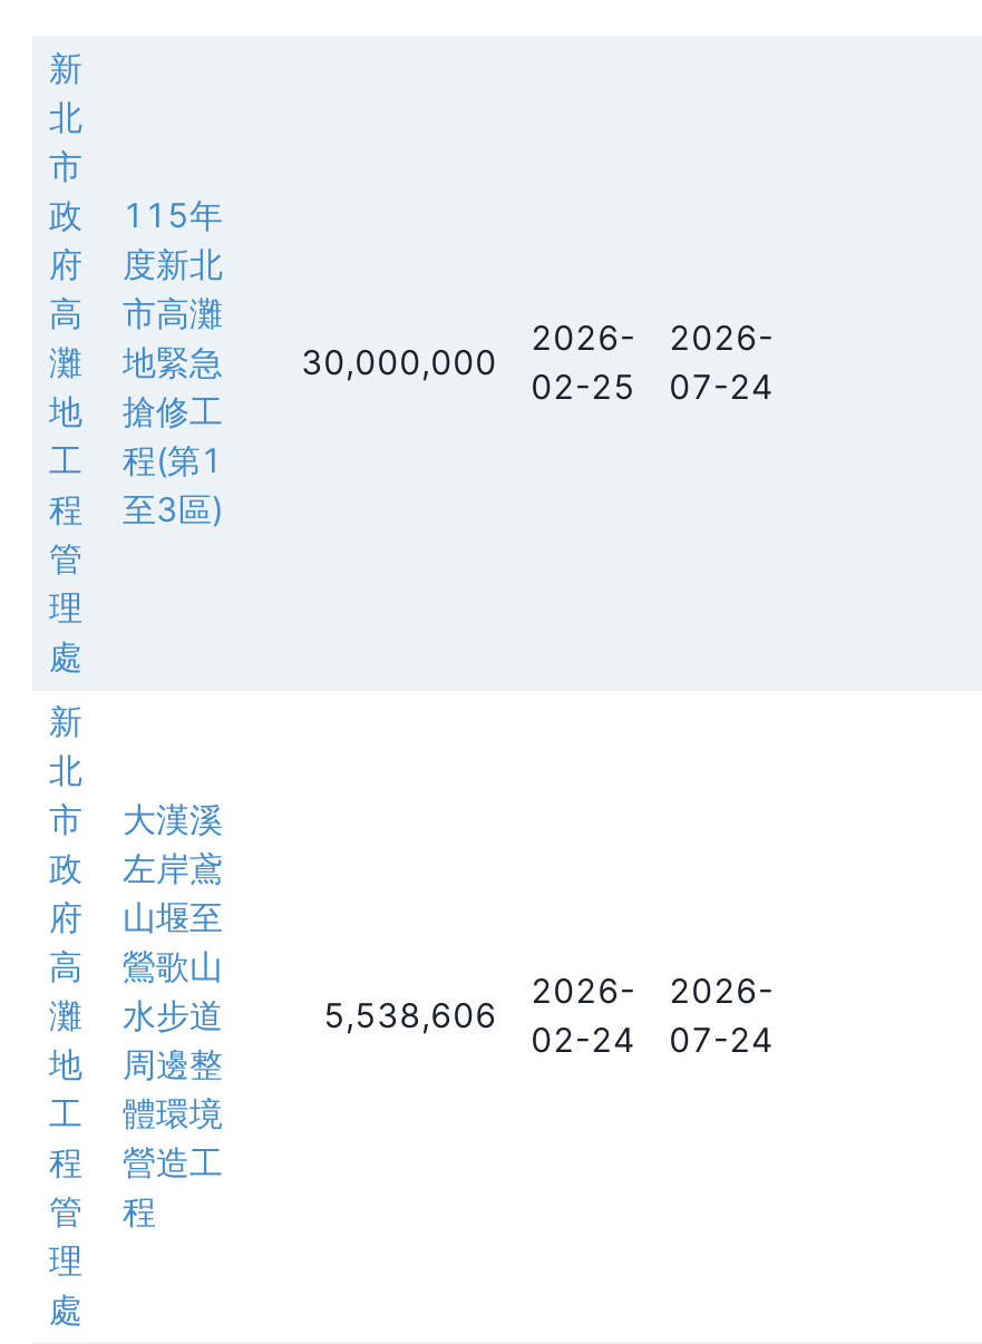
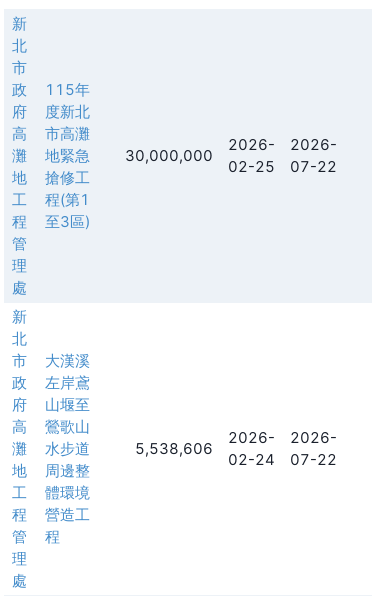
- 02-25 07-24
+ 02-25 07-22

- 02-24 07-24
+ 02-24 07-22
